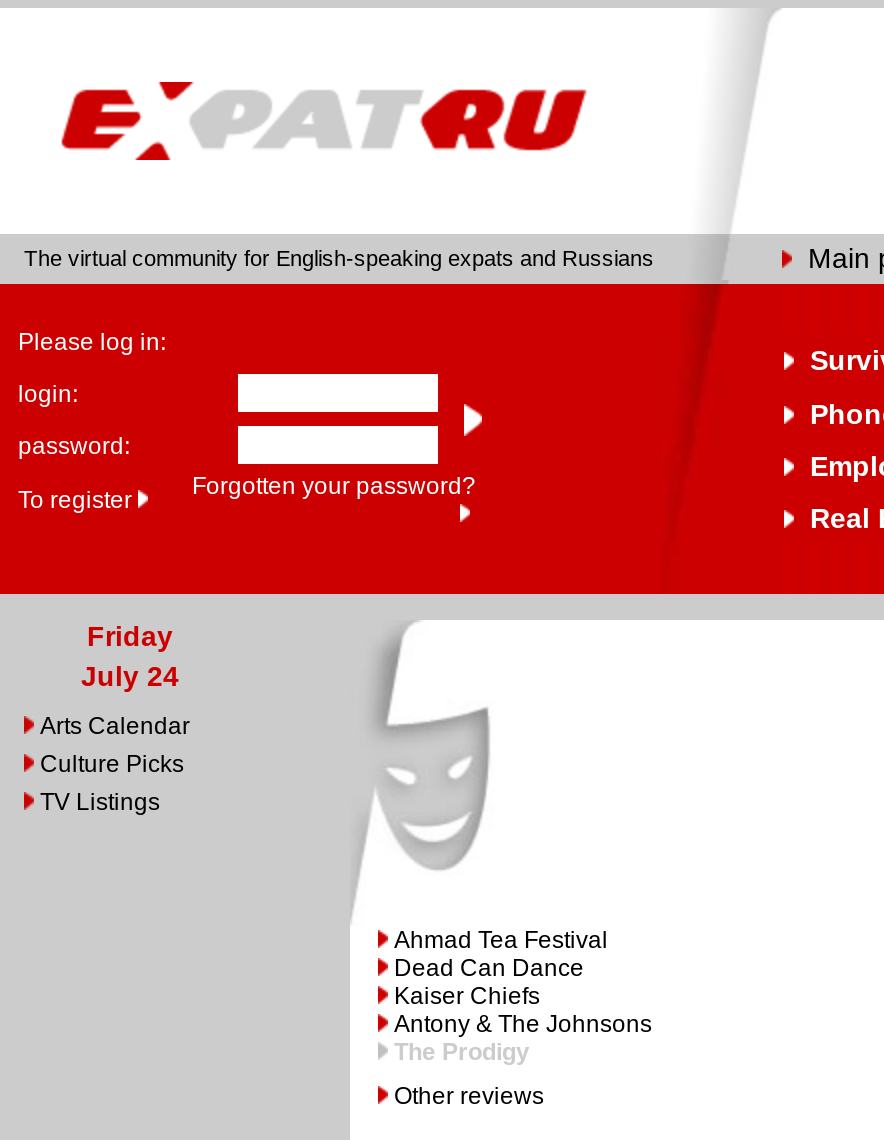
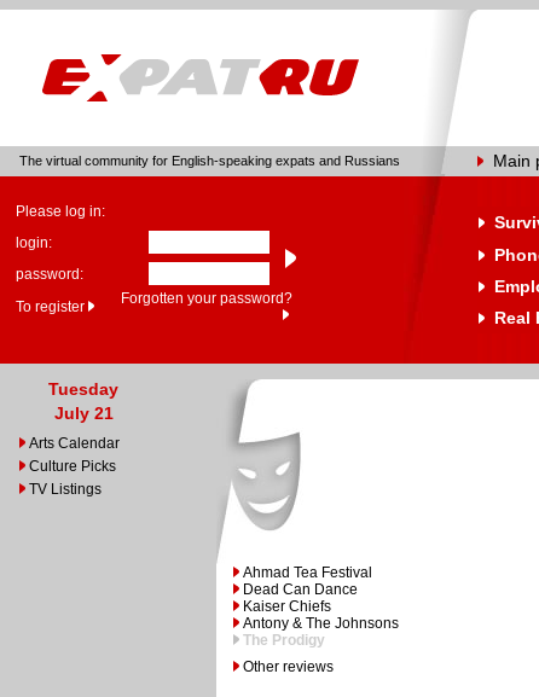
- Friday
- July 24
+ Tuesday
+ July 21
